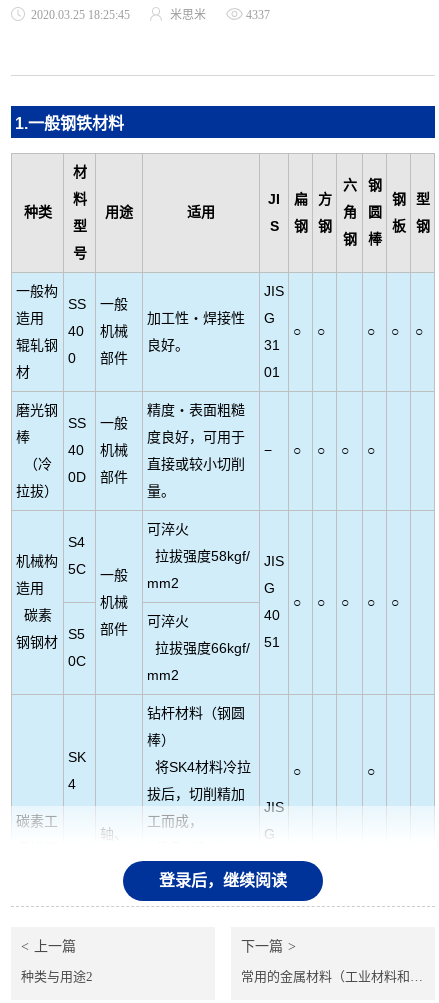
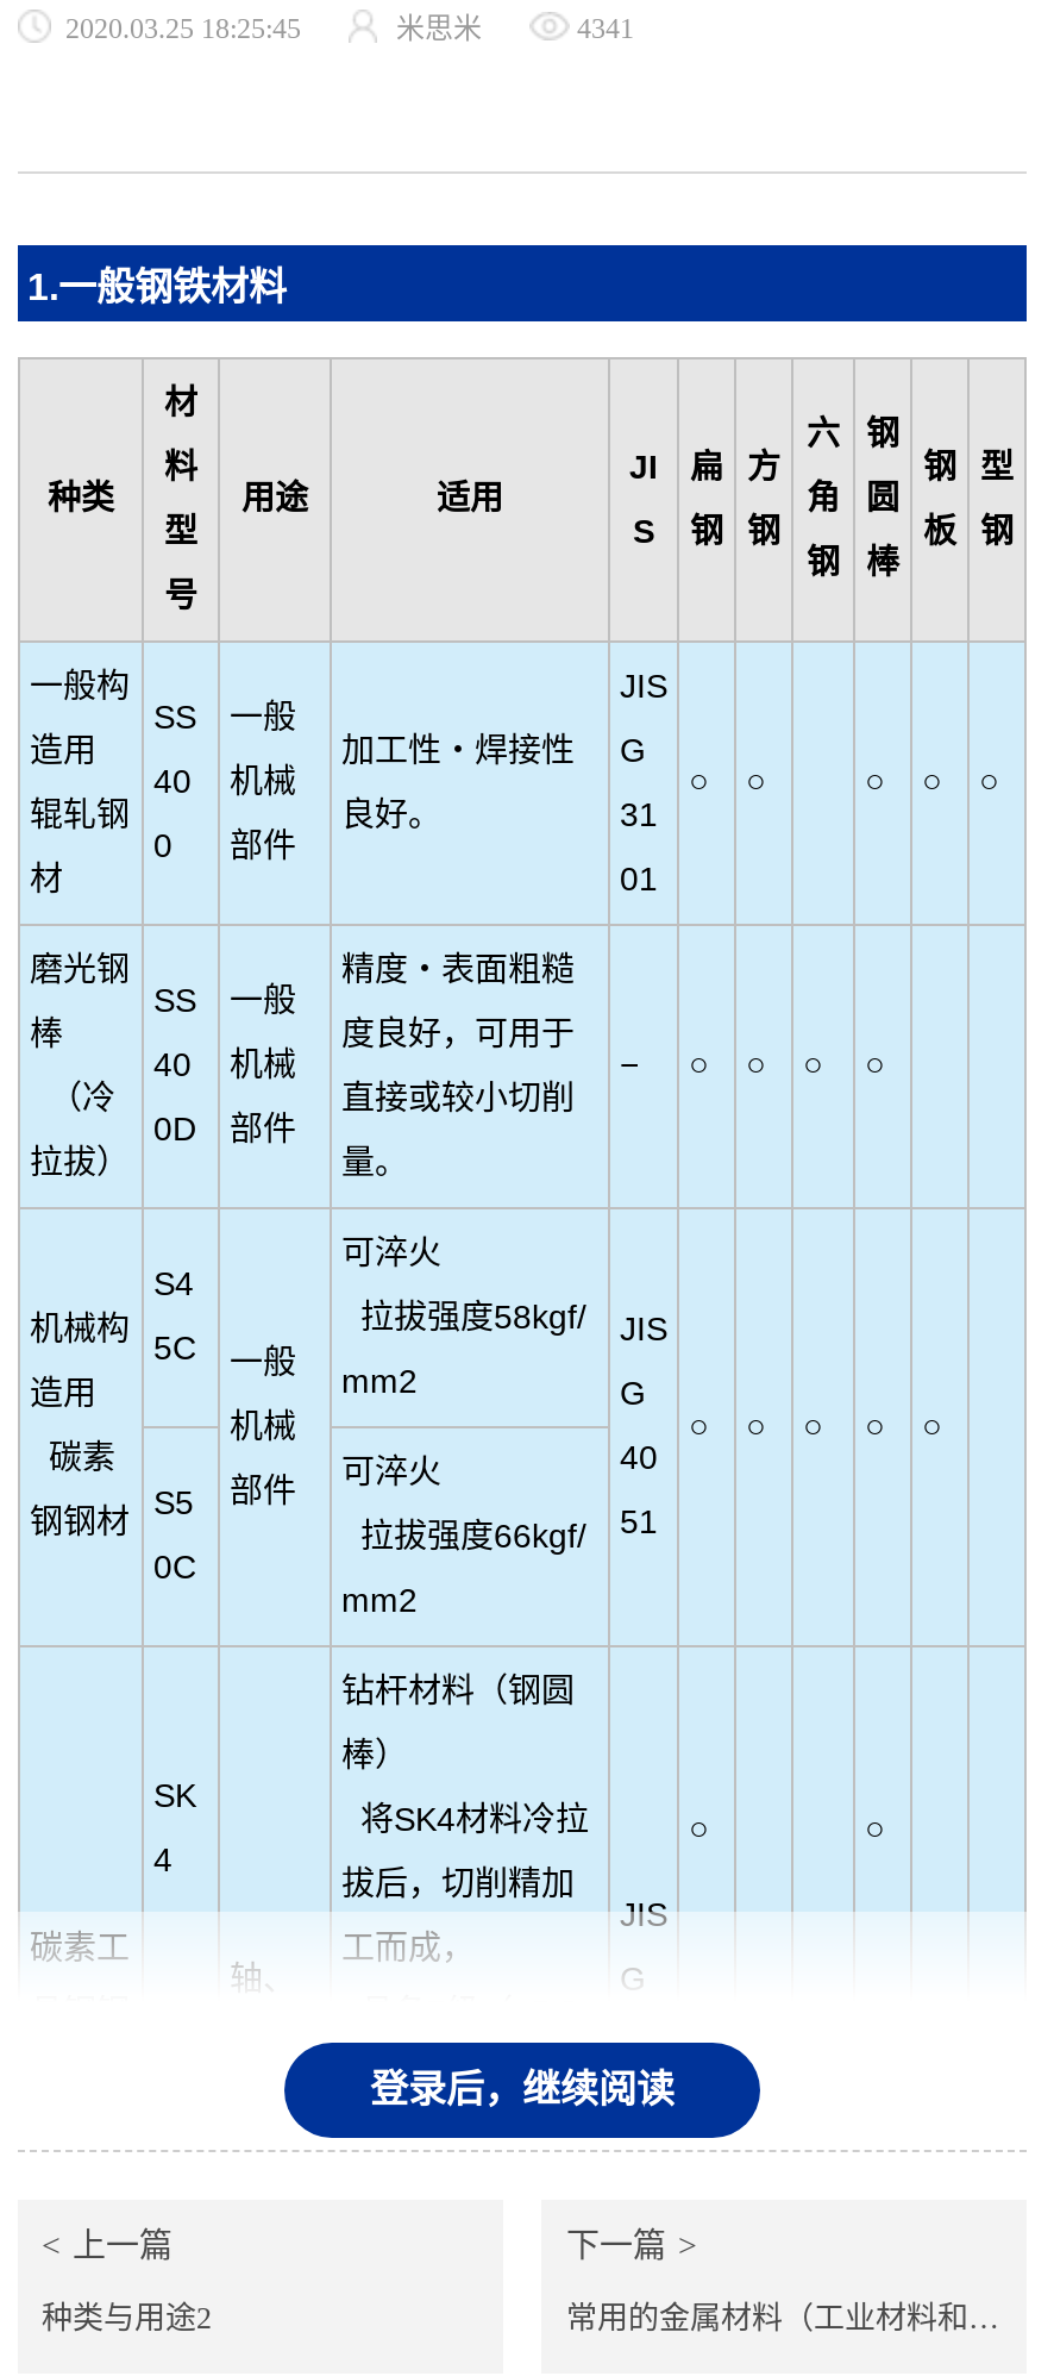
- 4337
+ 4341
